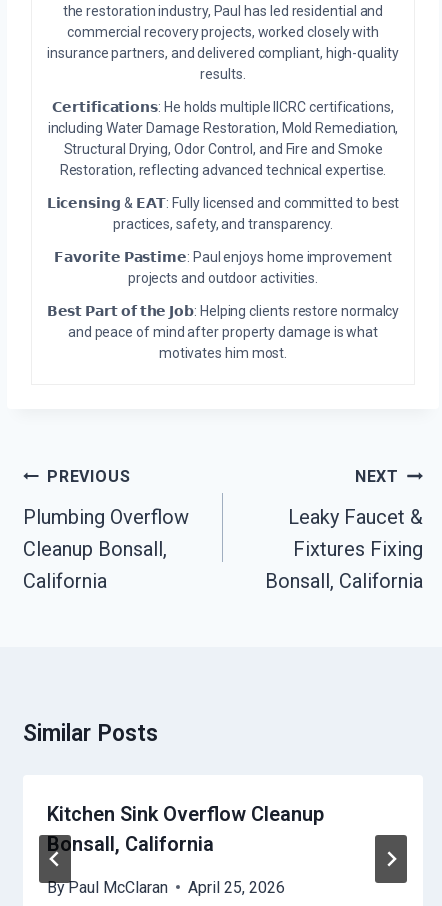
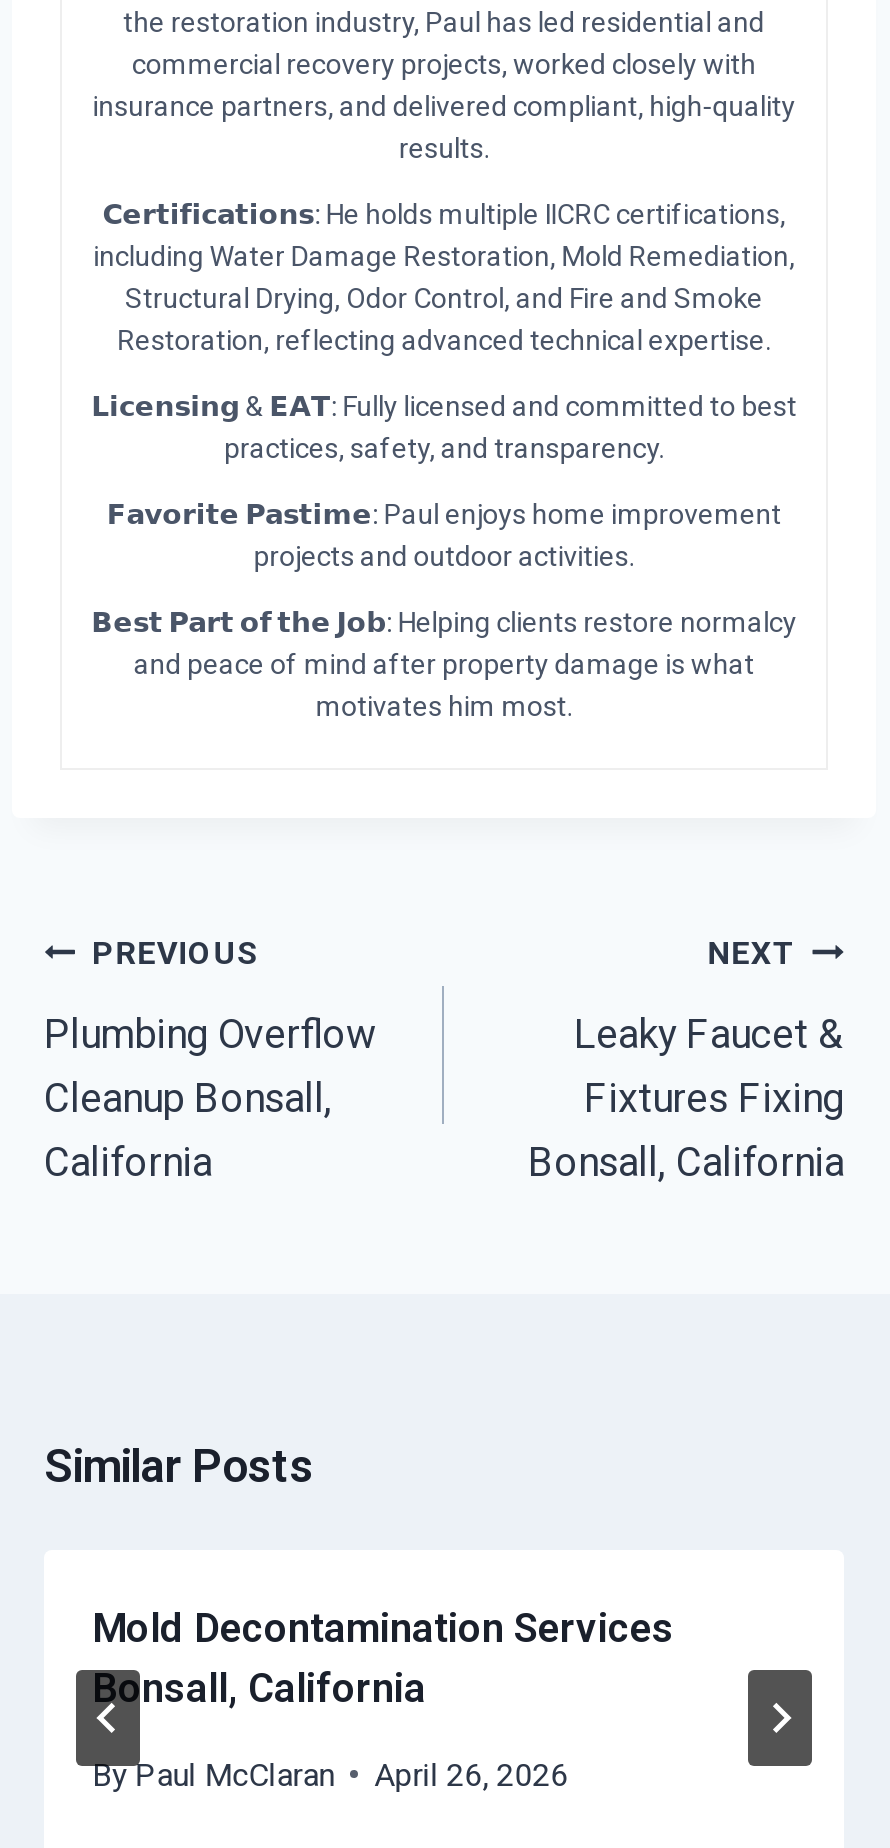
- Kitchen Sink Overflow Cleanup
+ Mold Decontamination Services

- By Paul McClaran April 25, 2026
+ By Paul McClaran April 26, 2026
